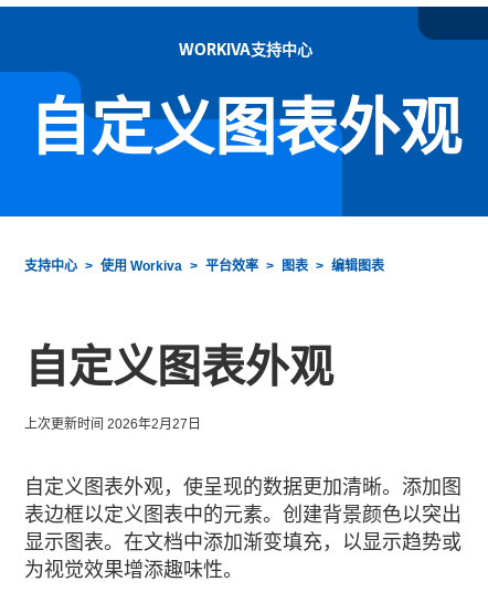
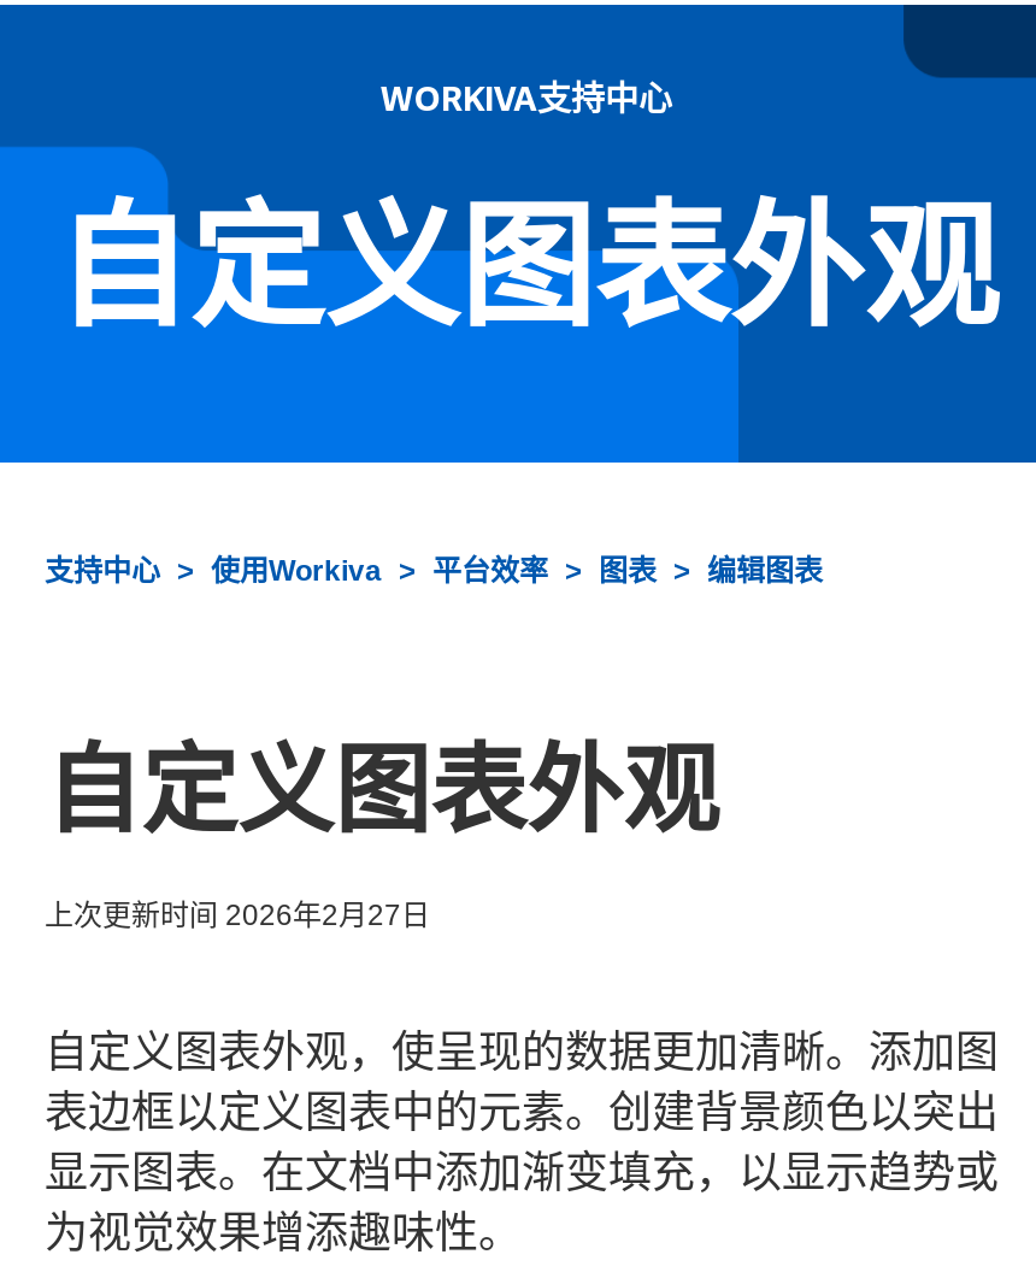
- 使用 Workiva
+ 使用Workiva
